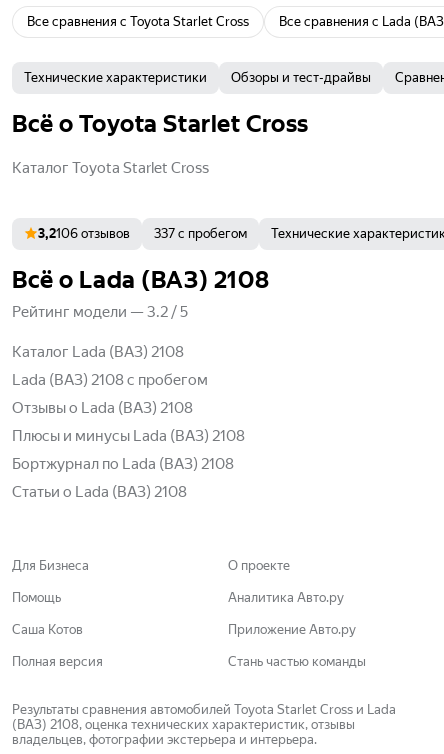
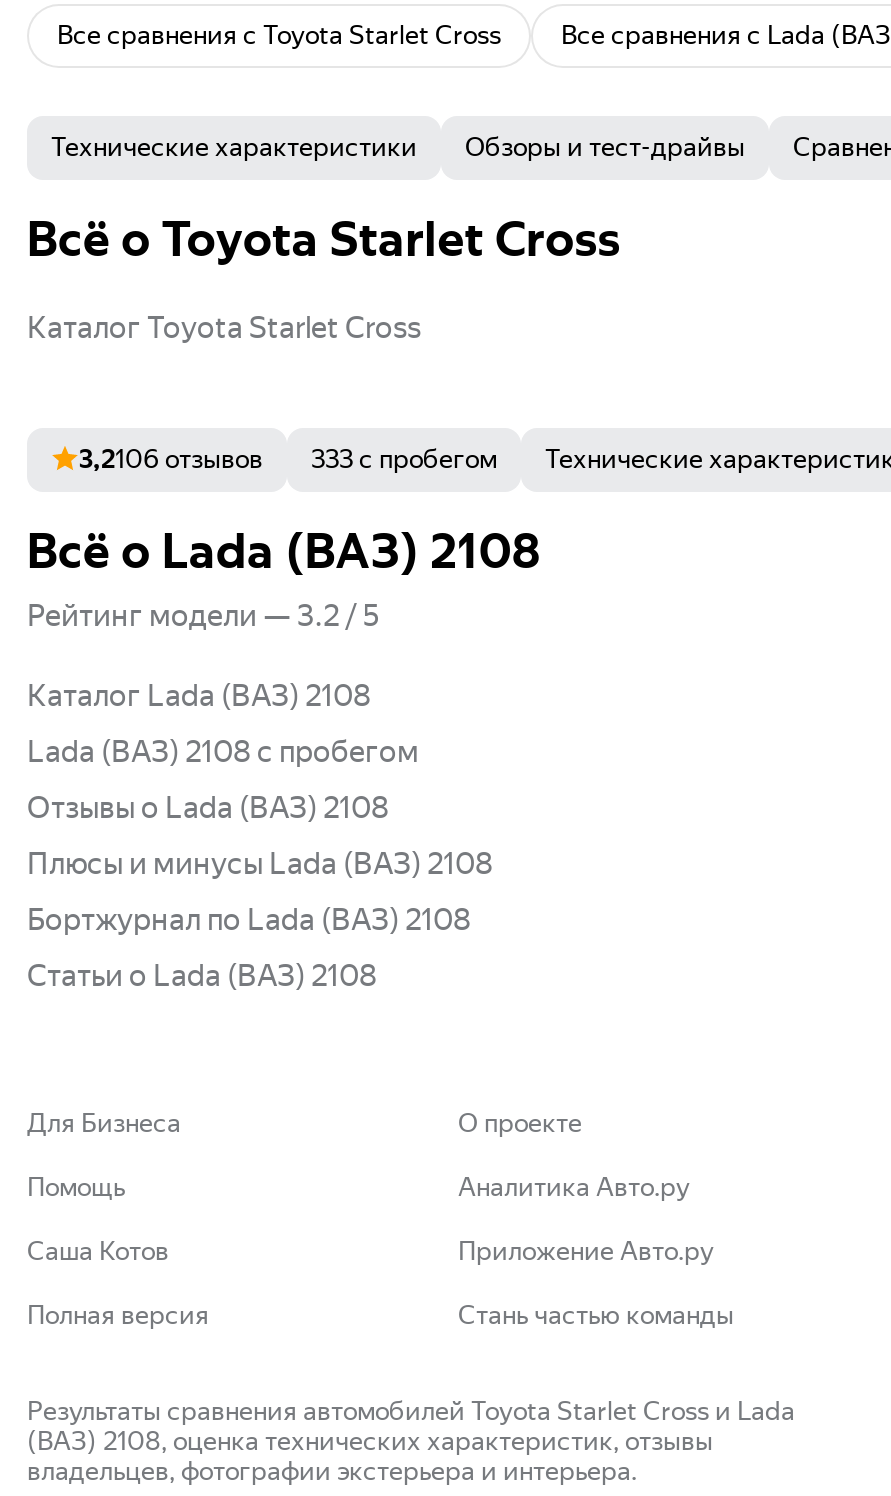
- 337 с пробегом
+ 333 с пробегом
